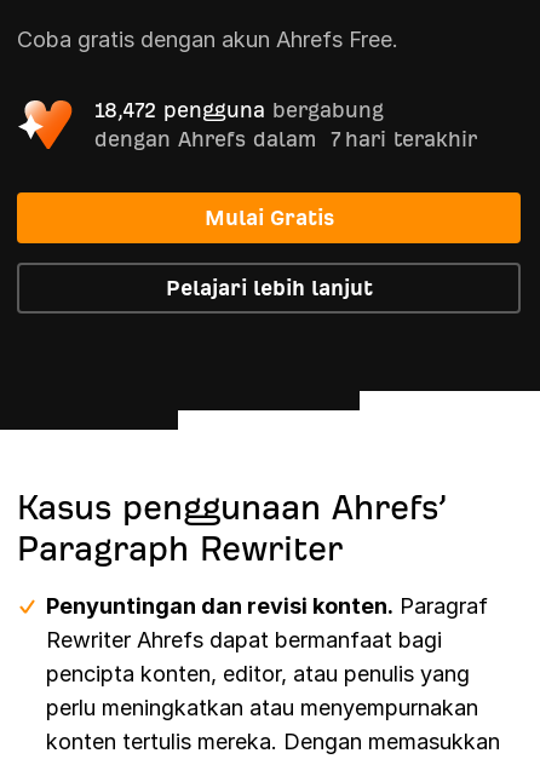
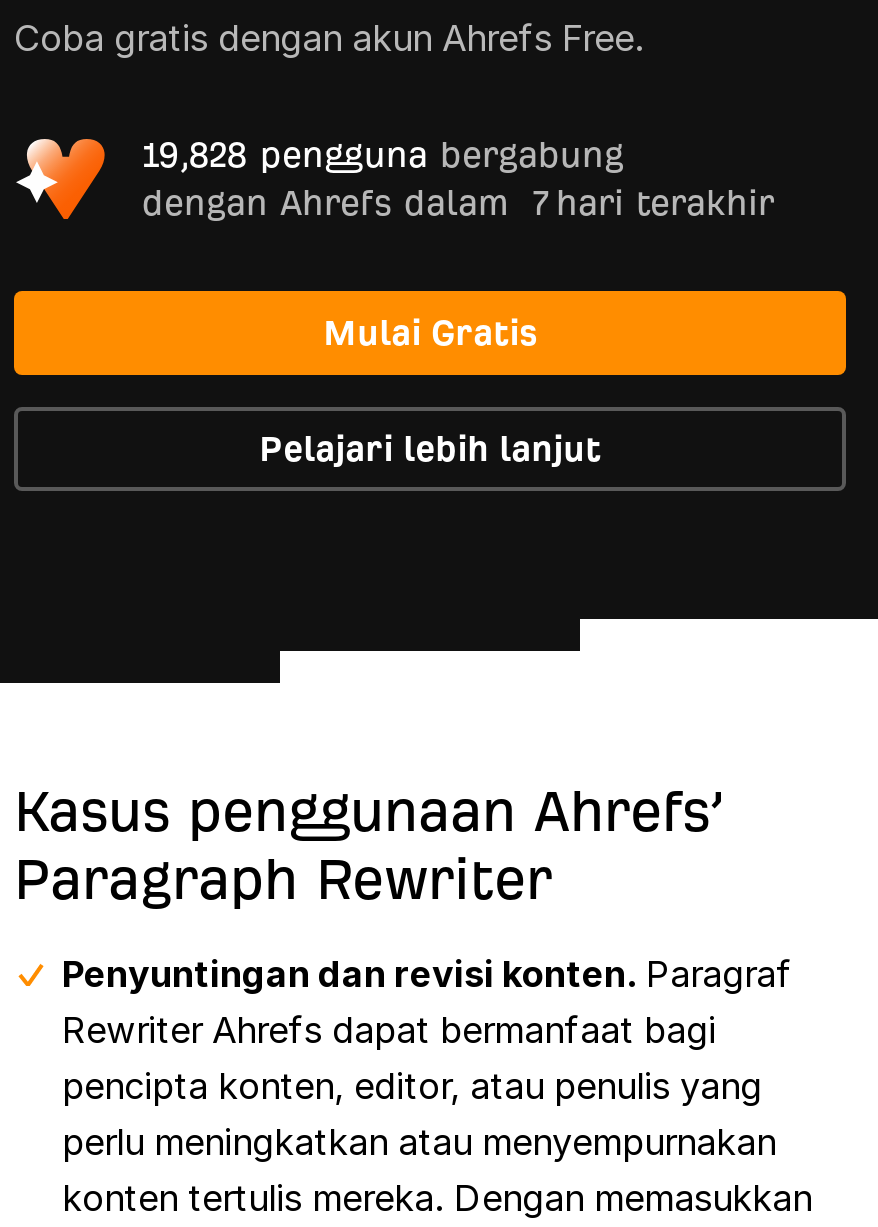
- 18,472 pengguna bergabung
+ 19,828 pengguna bergabung
